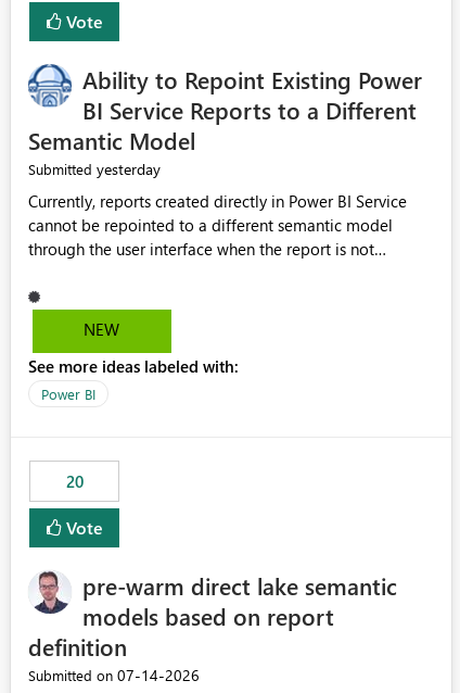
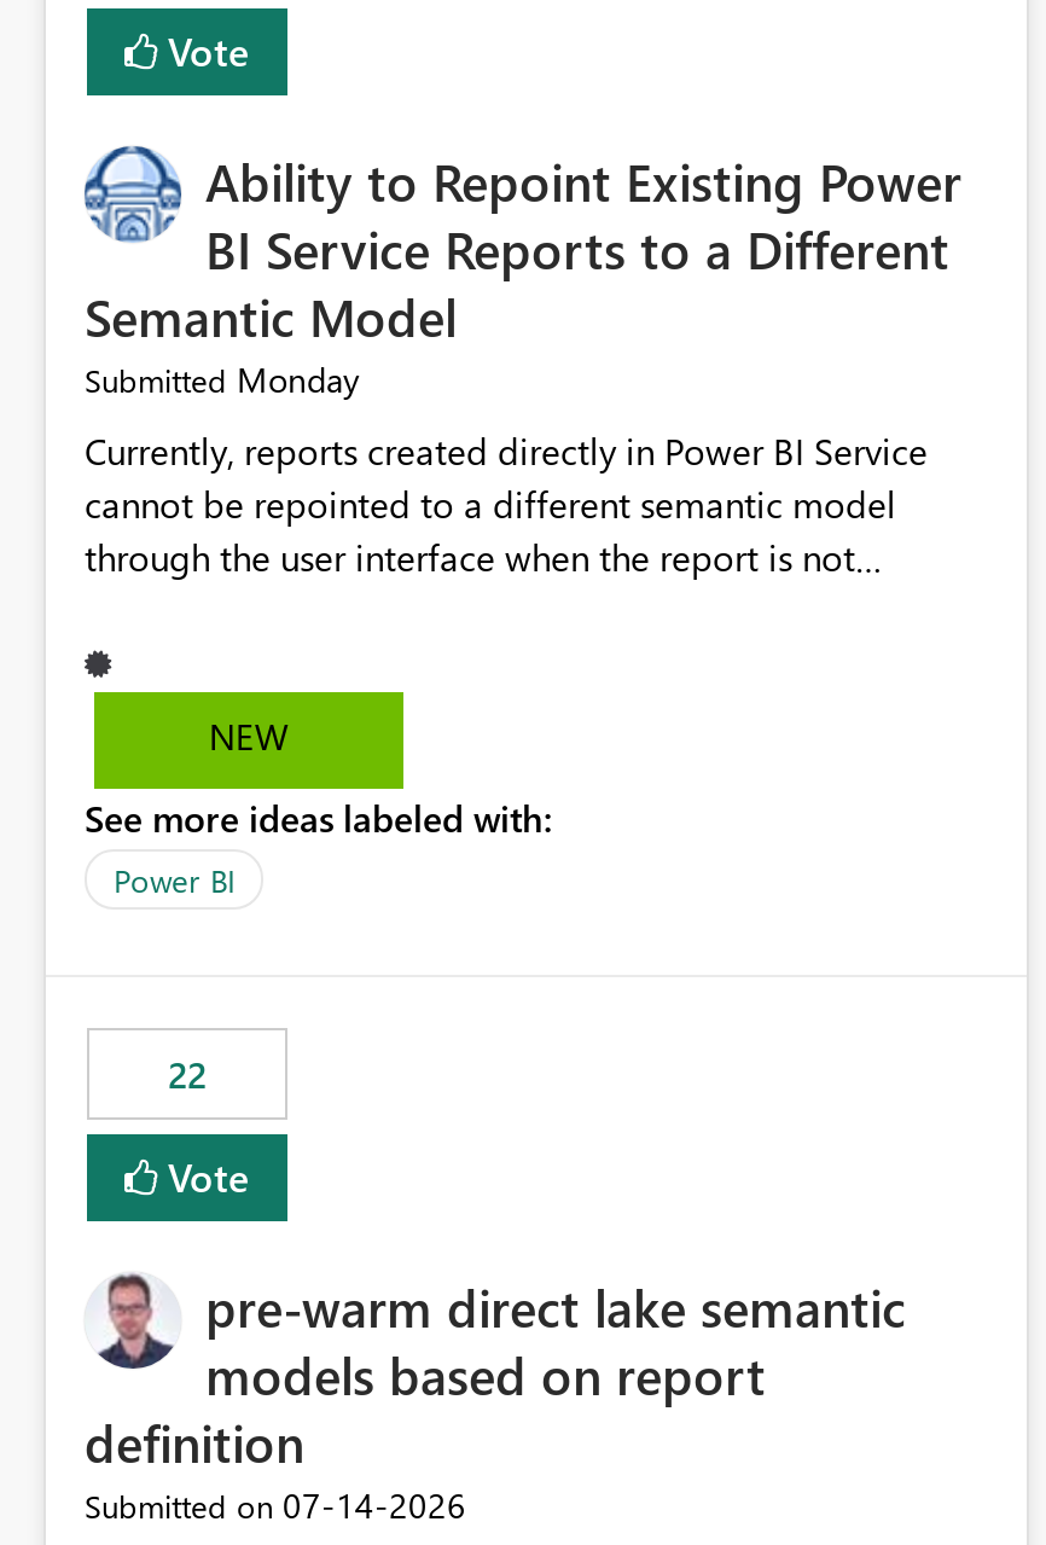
- Submitted yesterday
+ Submitted Monday

- 20
+ 22
